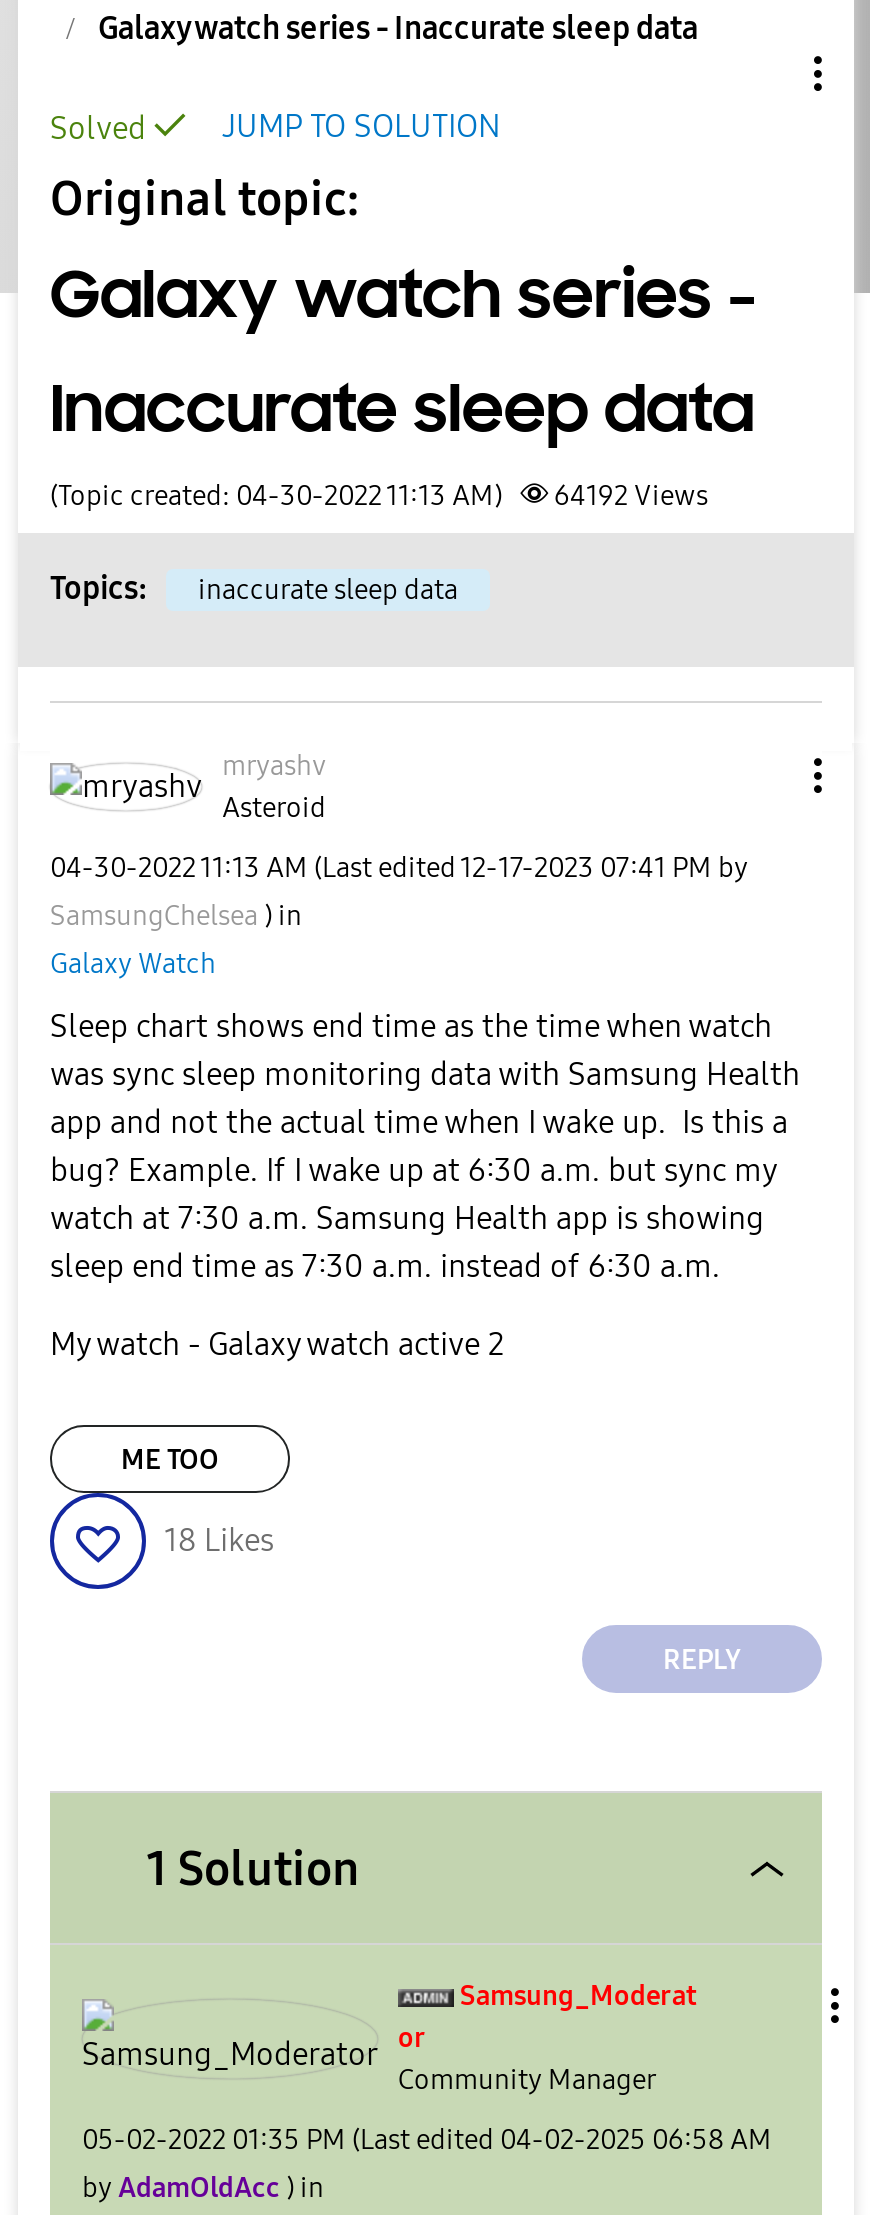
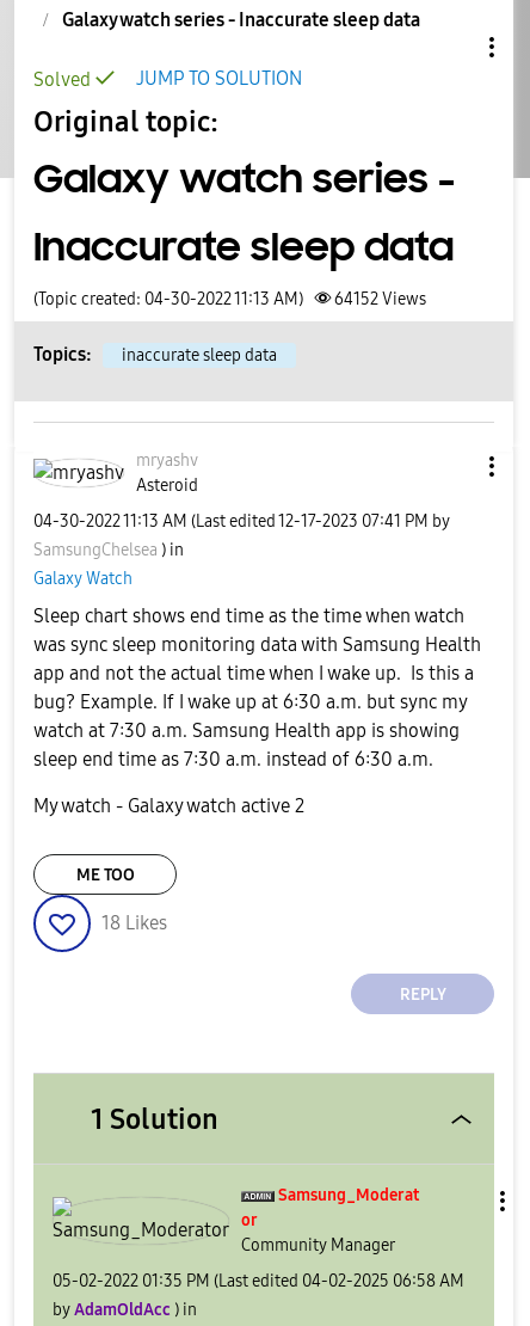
- (Topic created: 04-30-2022 11:13 AM) 64192 Views
+ (Topic created: 04-30-2022 11:13 AM) 64152 Views
